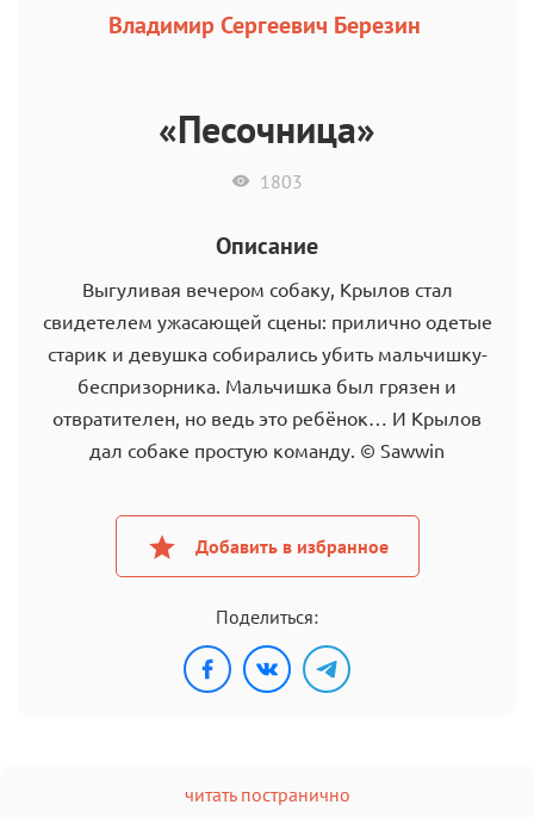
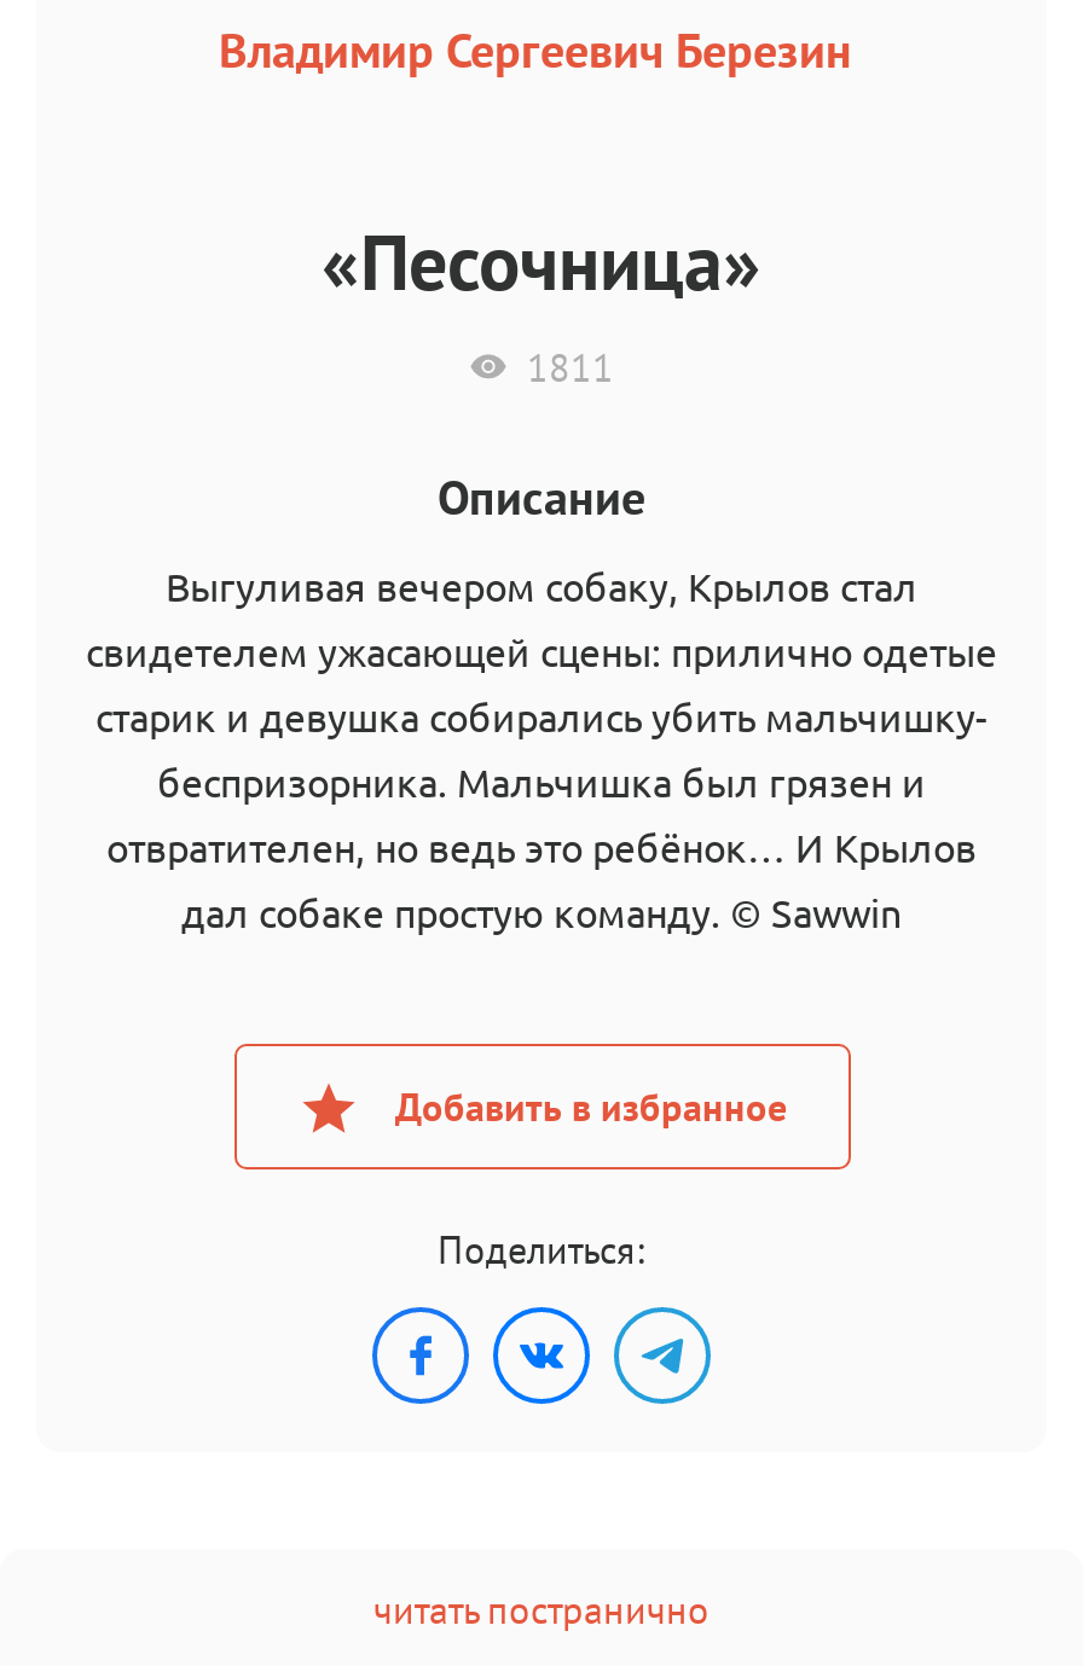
- 1803
+ 1811
